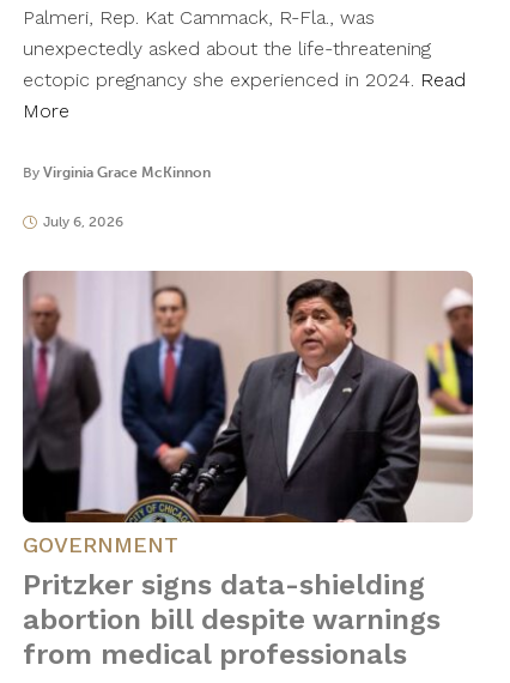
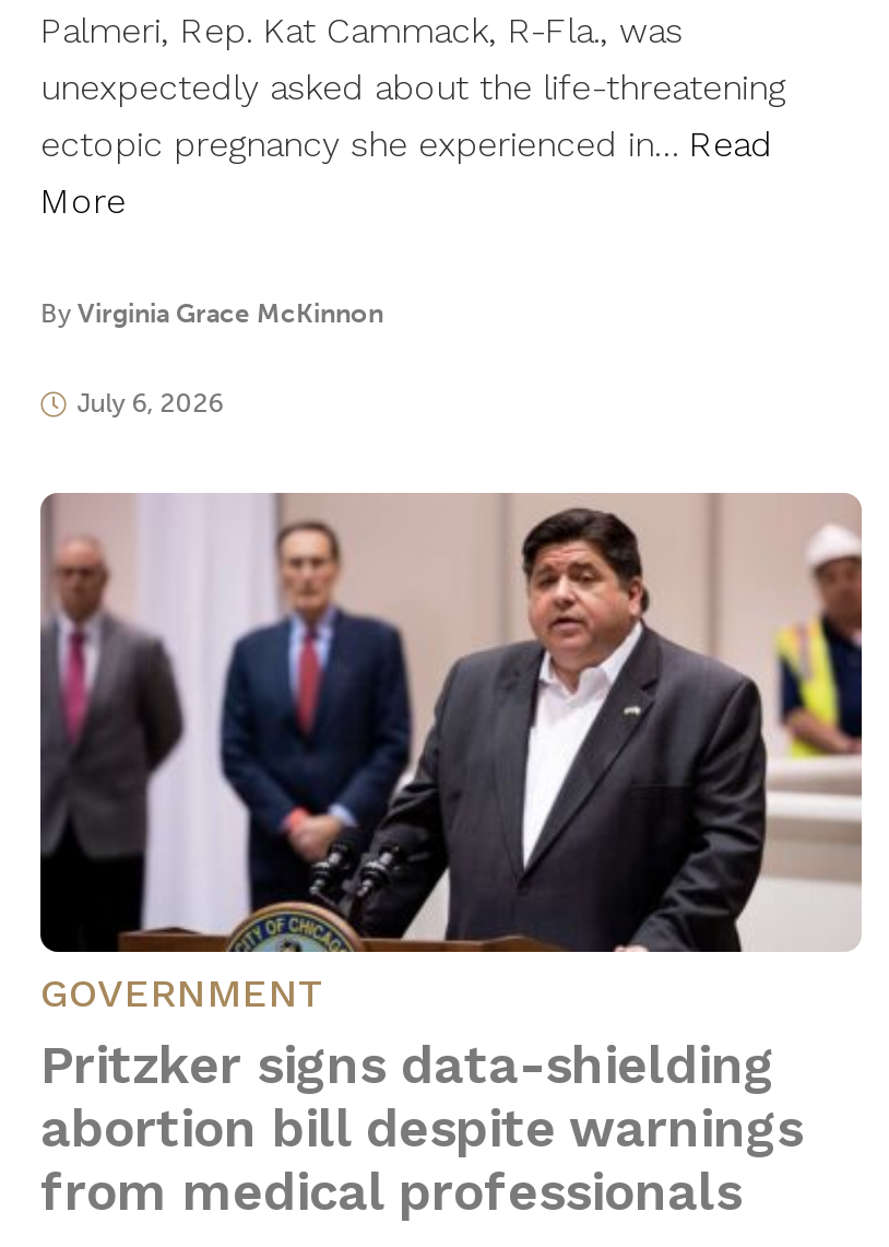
- ectopic pregnancy she experienced in 2024. Read
+ ectopic pregnancy she experienced in… Read
